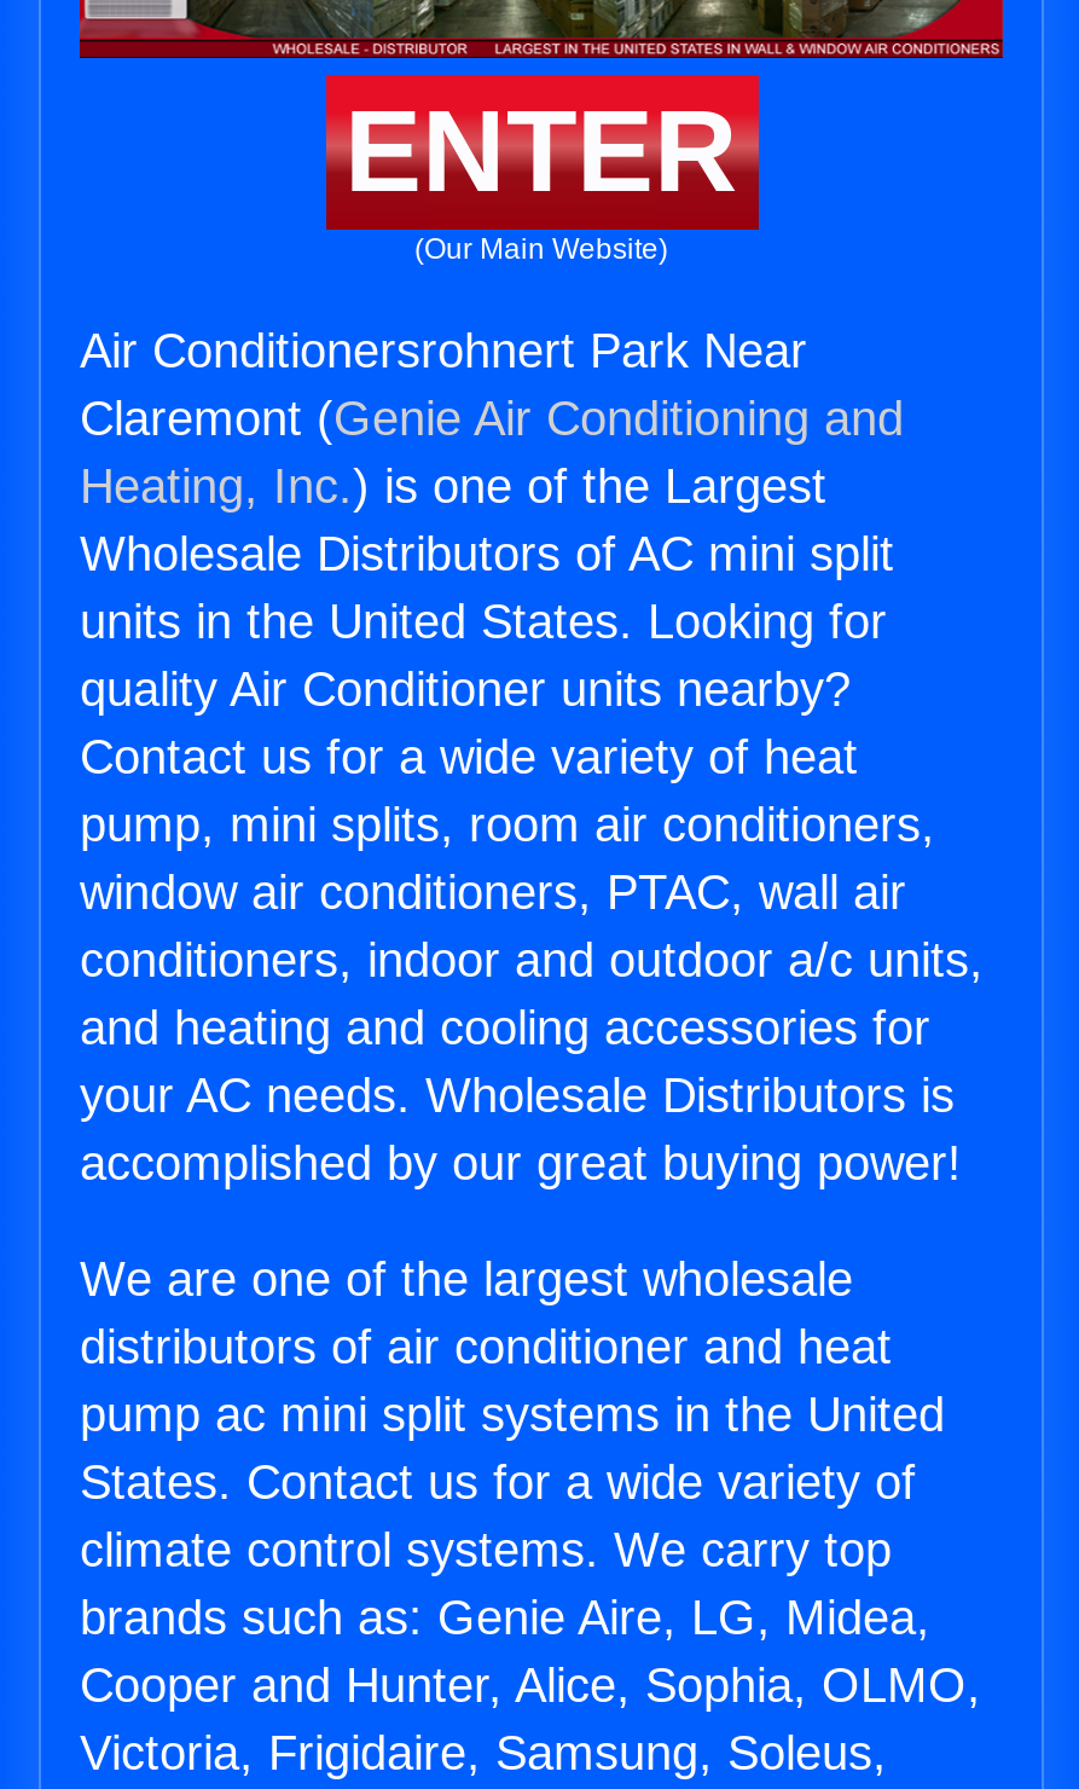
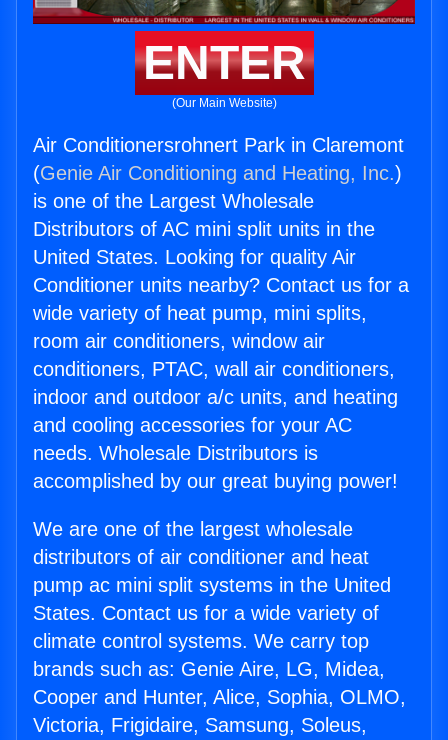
- Air Conditionersrohnert Park Near
- Claremont (Genie Air Conditioning and
- Heating, Inc.) is one of the Largest
- Wholesale Distributors of AC mini split
- units in the United States. Looking for
- quality Air Conditioner units nearby?
- Contact us for a wide variety of heat
- pump, mini splits, room air conditioners,
- window air conditioners, PTAC, wall air
- conditioners, indoor and outdoor a/c units,
- and heating and cooling accessories for
- your AC needs. Wholesale Distributors is
+ Air Conditionersrohnert Park in Claremont
+ (Genie Air Conditioning and Heating, Inc.)
+ is one of the Largest Wholesale
+ Distributors of AC mini split units in the
+ United States. Looking for quality Air
+ Conditioner units nearby? Contact us for a
+ wide variety of heat pump, mini splits,
+ room air conditioners, window air
+ conditioners, PTAC, wall air conditioners,
+ indoor and outdoor a/c units, and heating
+ and cooling accessories for your AC
+ needs. Wholesale Distributors is
